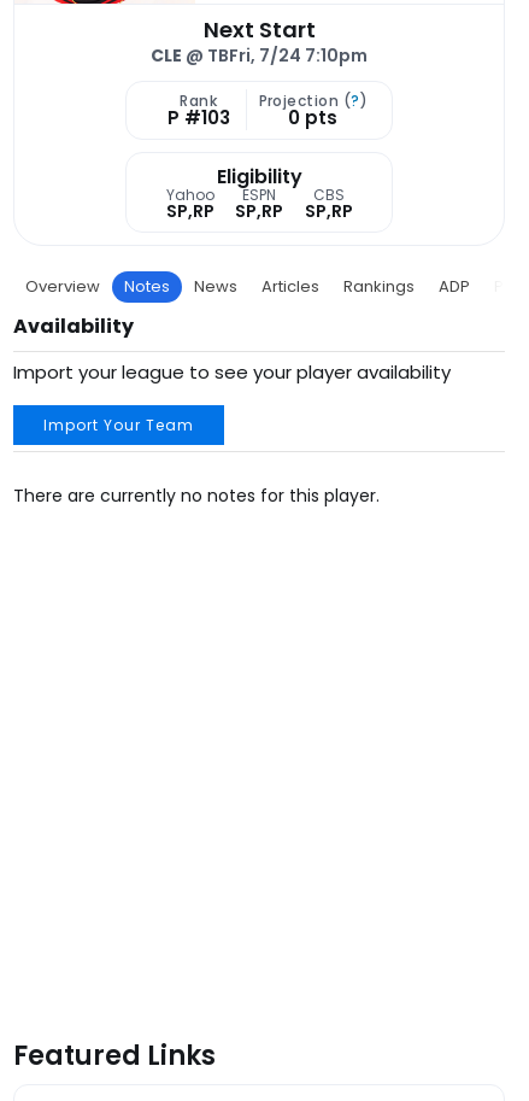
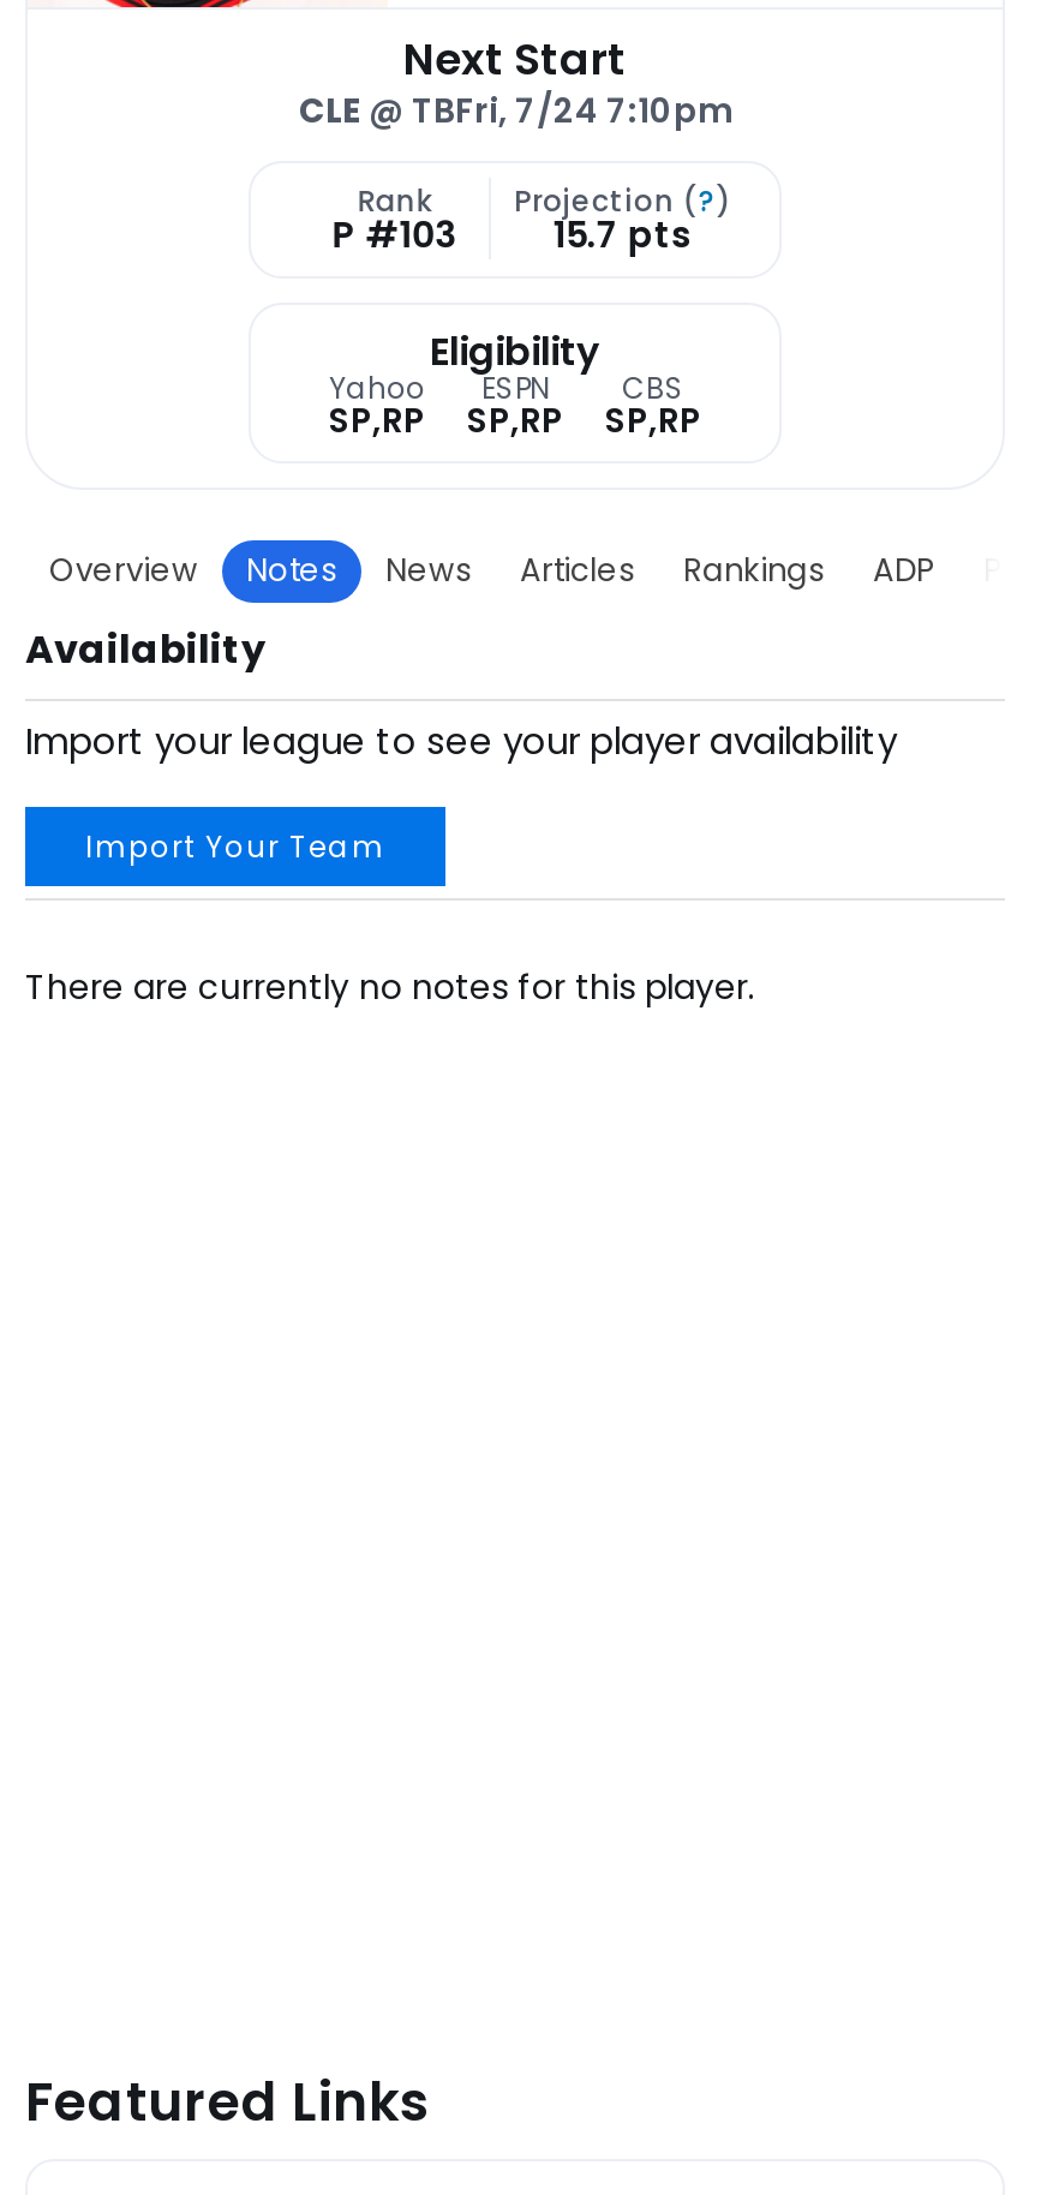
- 0 pts
+ 15.7 pts
